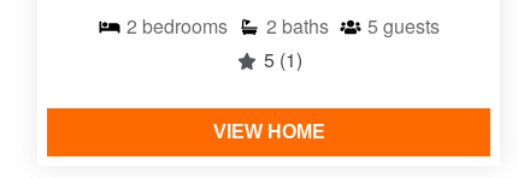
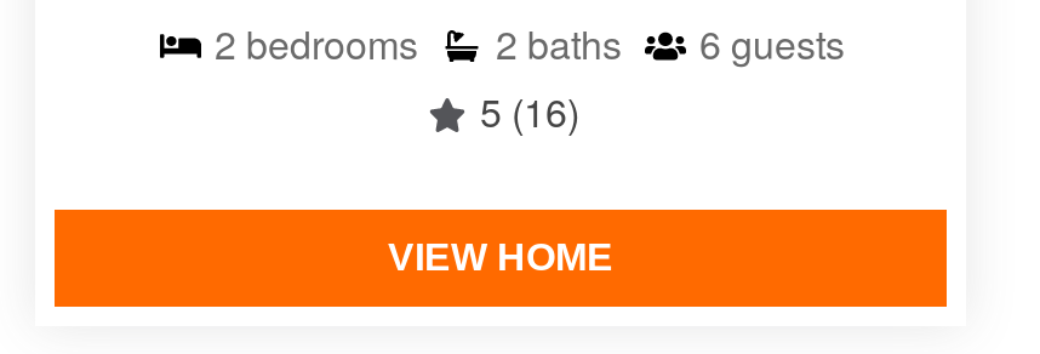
- 2 bedrooms 2 baths 5 guests
+ 2 bedrooms 2 baths 6 guests

- 5 (1)
+ 5 (16)
